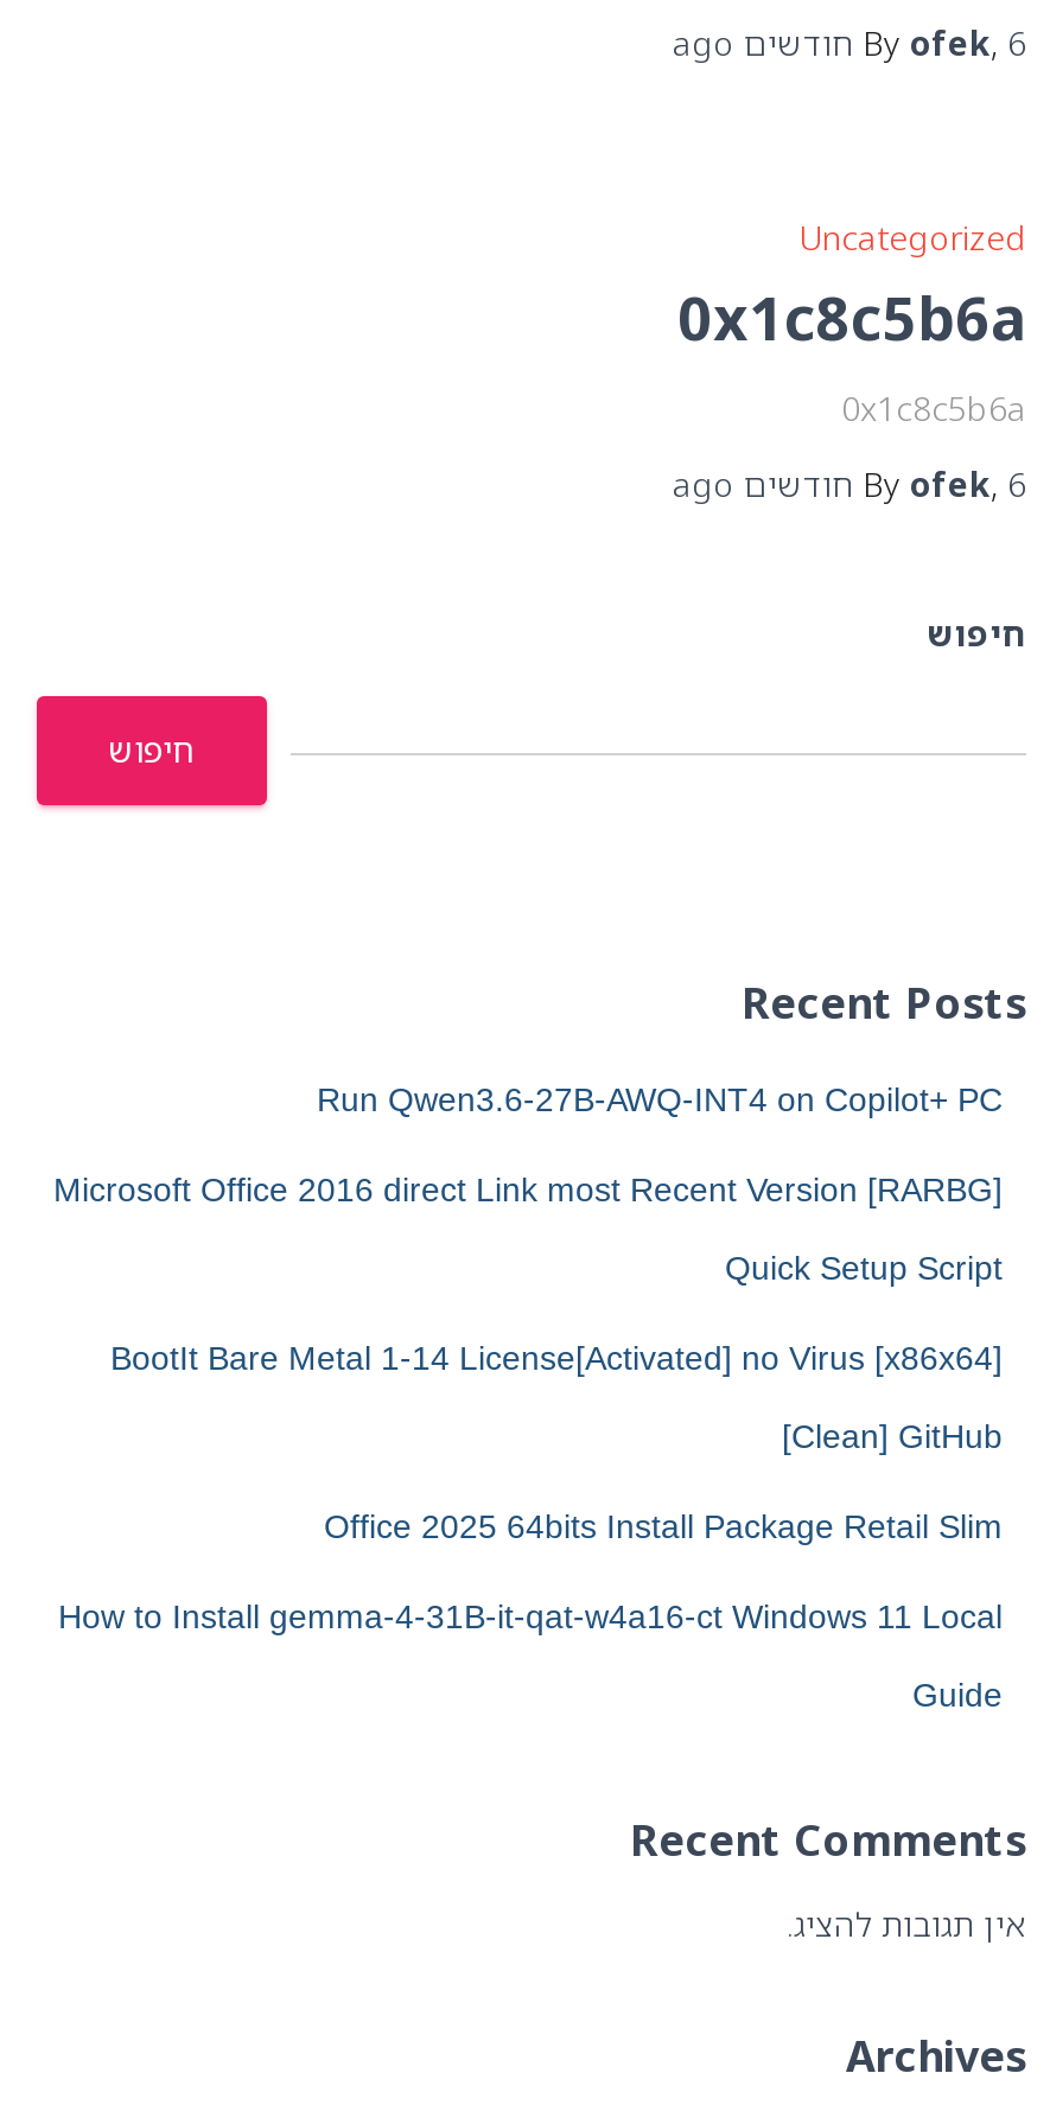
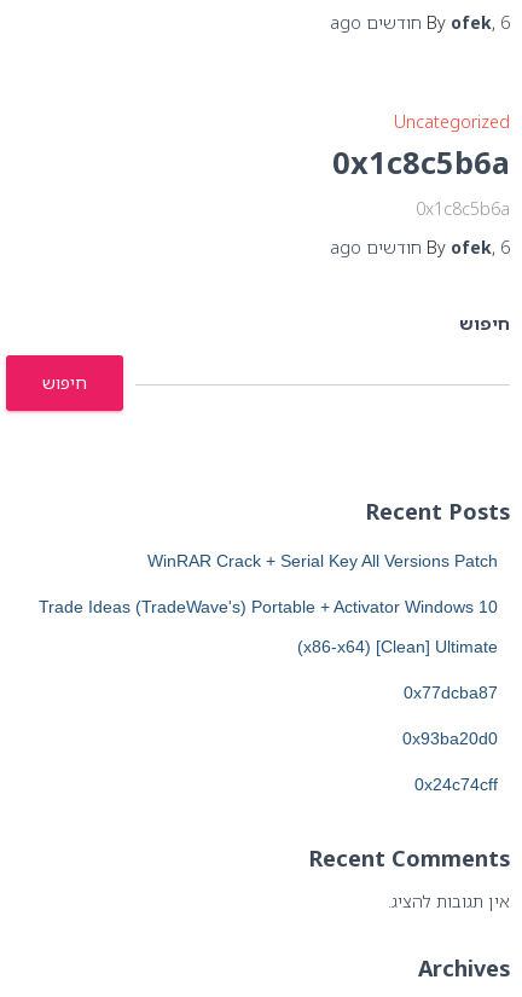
- Run Qwen3.6-27B-AWQ-INT4 on Copilot+ PC
- Microsoft Office 2016 direct Link most Recent Version [RARBG]
- Quick Setup Script
- BootIt Bare Metal 1-14 License[Activated] no Virus [x86x64]
- [Clean] GitHub
- Office 2025 64bits Install Package Retail Slim
- How to Install gemma-4-31B-it-qat-w4a16-ct Windows 11 Local
- Guide
+ WinRAR Crack + Serial Key All Versions Patch
+ Trade Ideas (TradeWave's) Portable + Activator Windows 10
+ (x86-x64) [Clean] Ultimate
+ 0x77dcba87
+ 0x93ba20d0
+ 0x24c74cff
